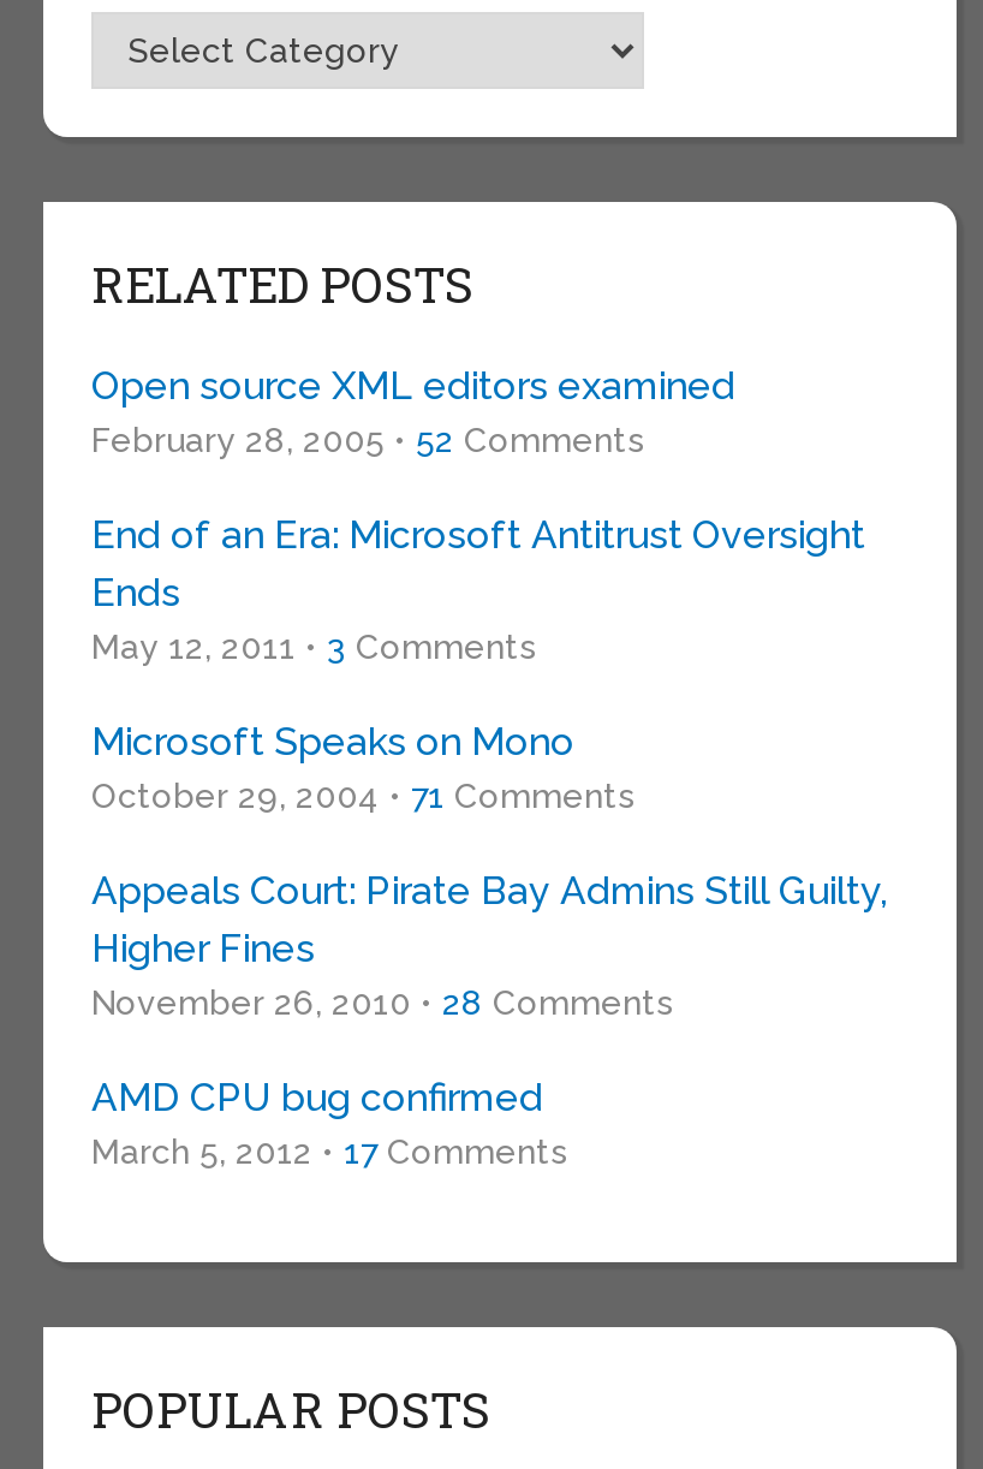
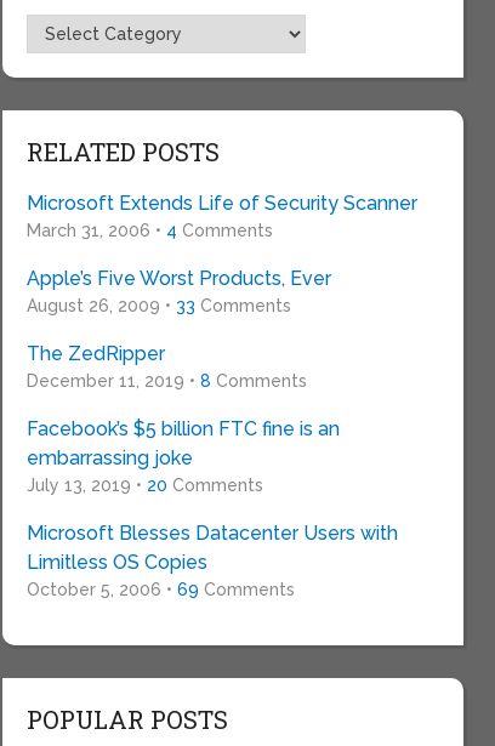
- Open source XML editors examined
- February 28, 2005 • 52 Comments
+ Microsoft Extends Life of Security Scanner
+ March 31, 2006 • 4 Comments

- End of an Era: Microsoft Antitrust Oversight
- Ends
- May 12, 2011 • 3 Comments
+ Apple’s Five Worst Products, Ever
+ August 26, 2009 • 33 Comments

- Microsoft Speaks on Mono
- October 29, 2004 • 71 Comments
+ The ZedRipper
+ December 11, 2019 • 8 Comments

- Appeals Court: Pirate Bay Admins Still Guilty,
- Higher Fines
- November 26, 2010 • 28 Comments
+ Facebook’s $5 billion FTC fine is an
+ embarrassing joke
+ July 13, 2019 • 20 Comments

- AMD CPU bug confirmed
- March 5, 2012 • 17 Comments
+ Microsoft Blesses Datacenter Users with
+ Limitless OS Copies
+ October 5, 2006 • 69 Comments
